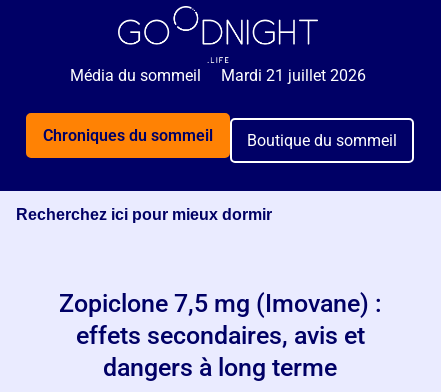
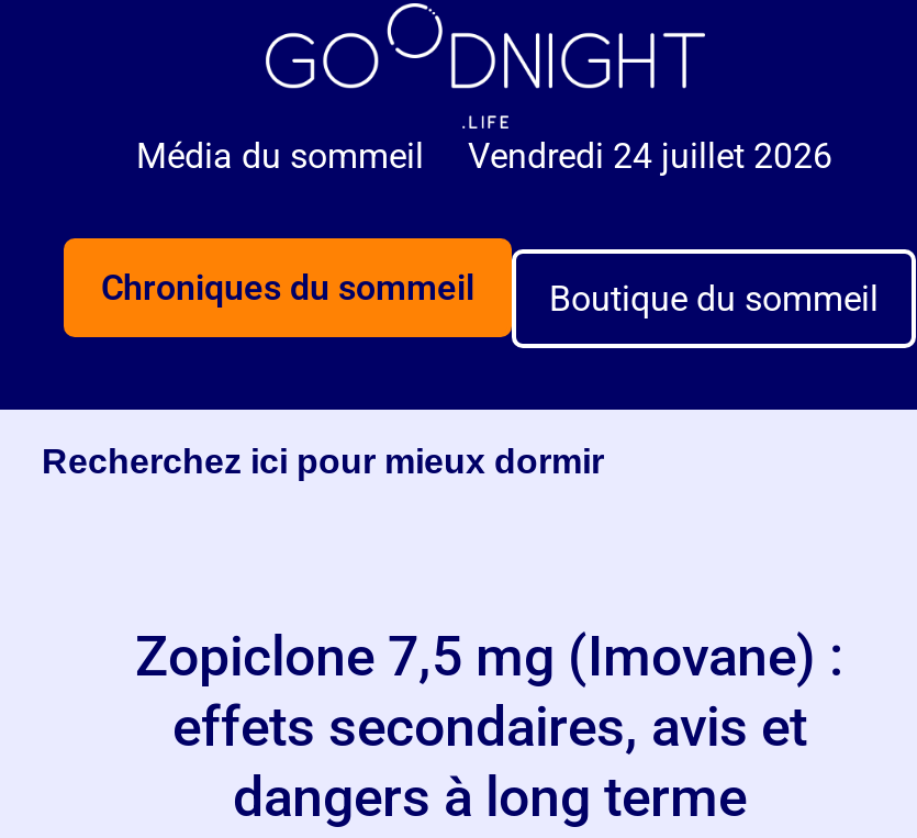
- Mardi 21 juillet 2026
+ Vendredi 24 juillet 2026
